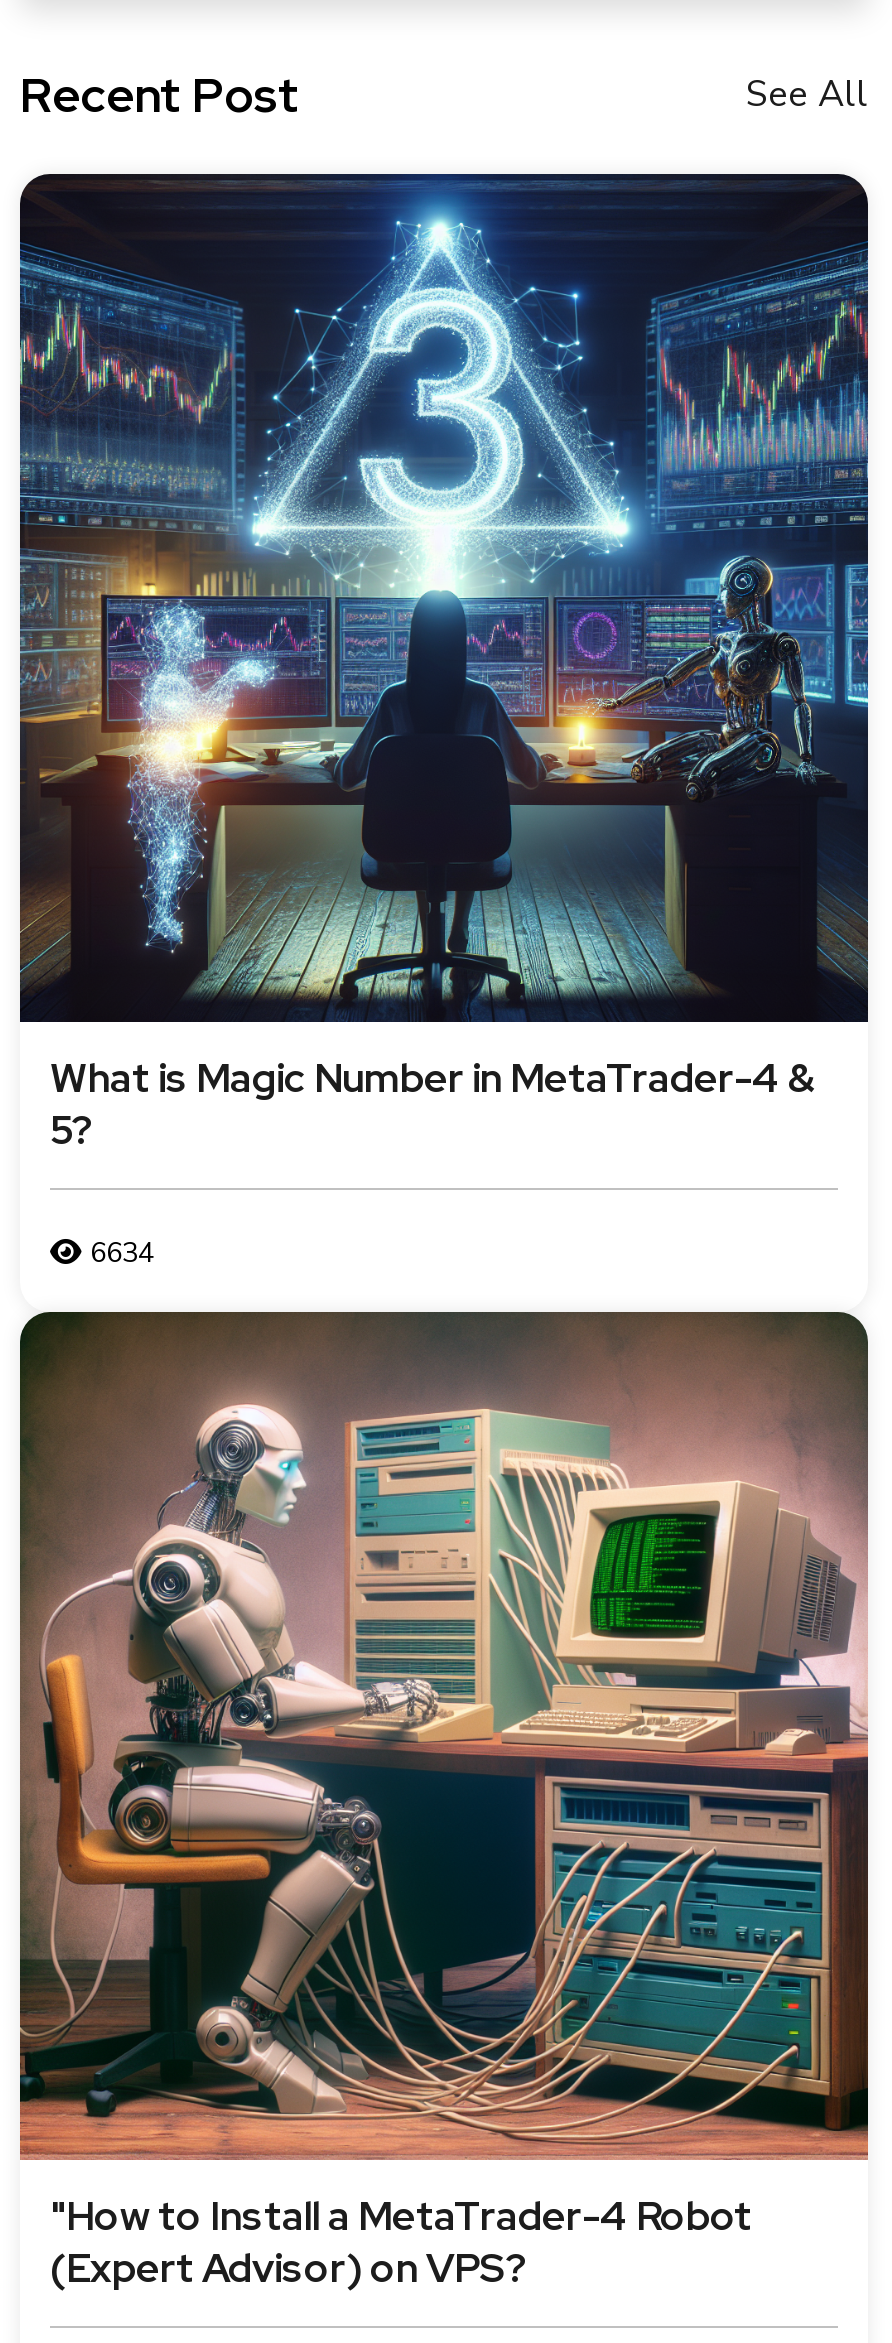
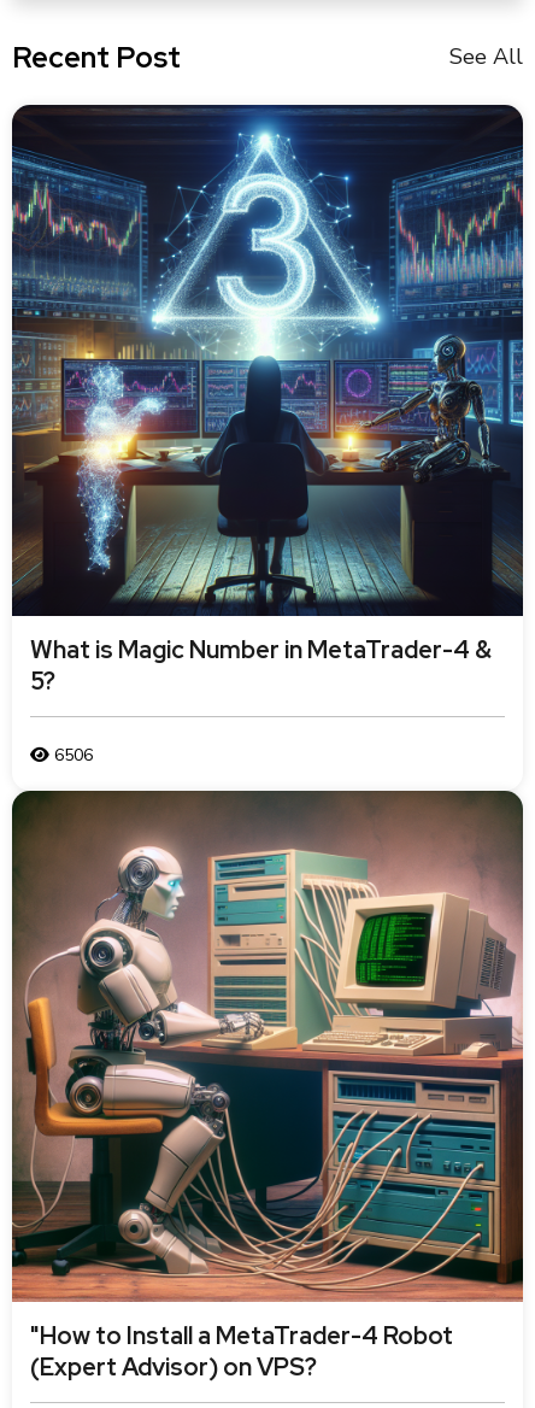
- 6634
+ 6506
